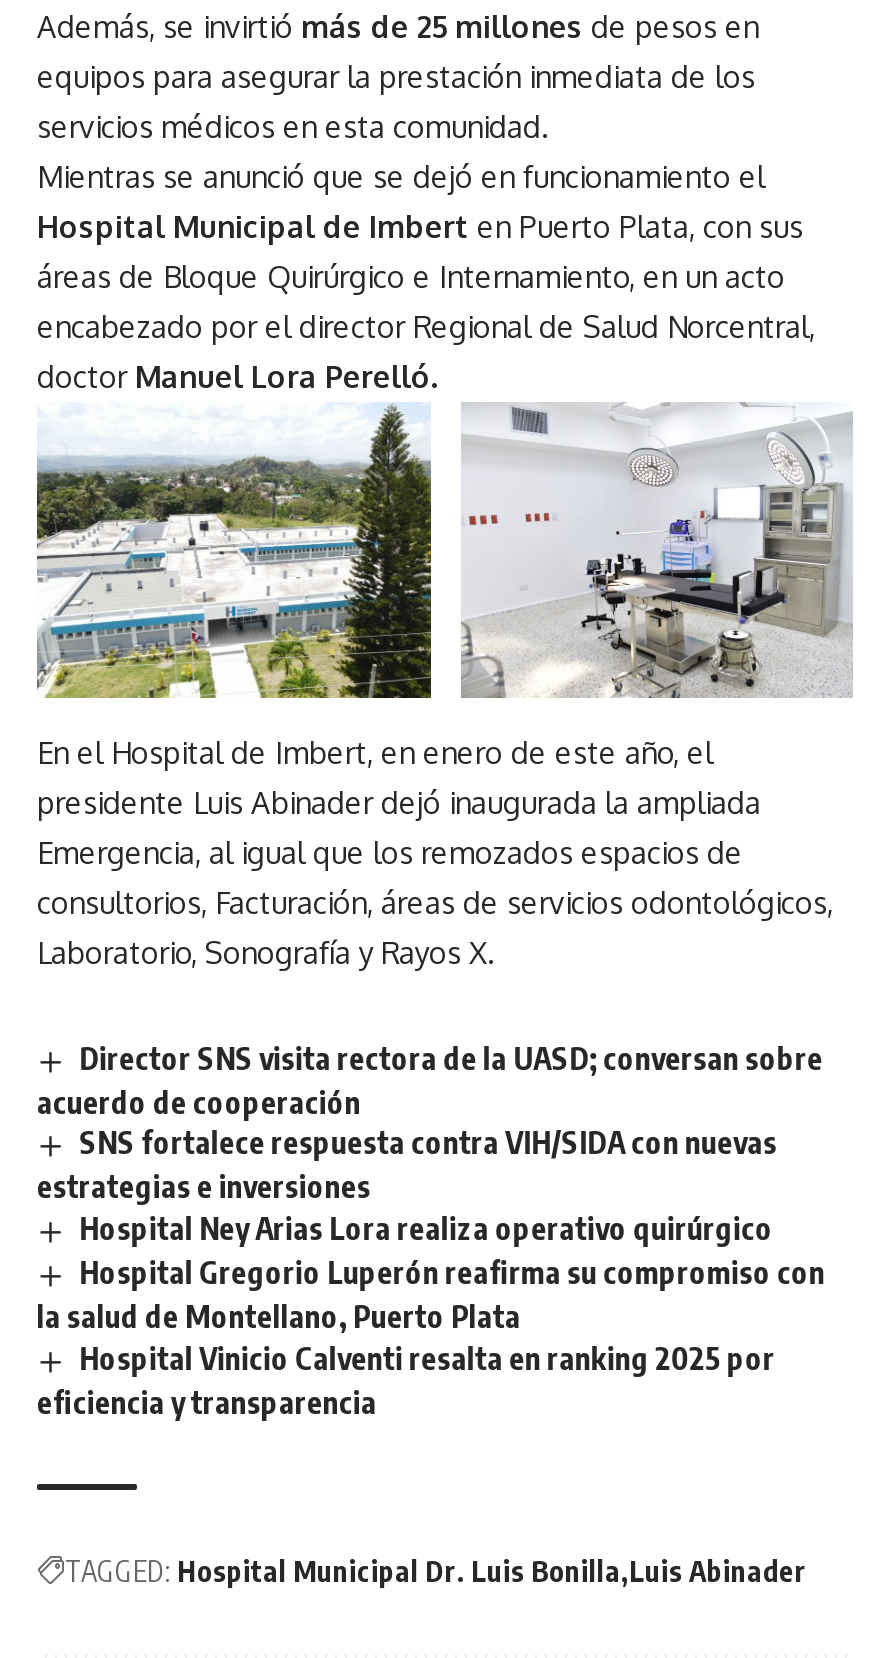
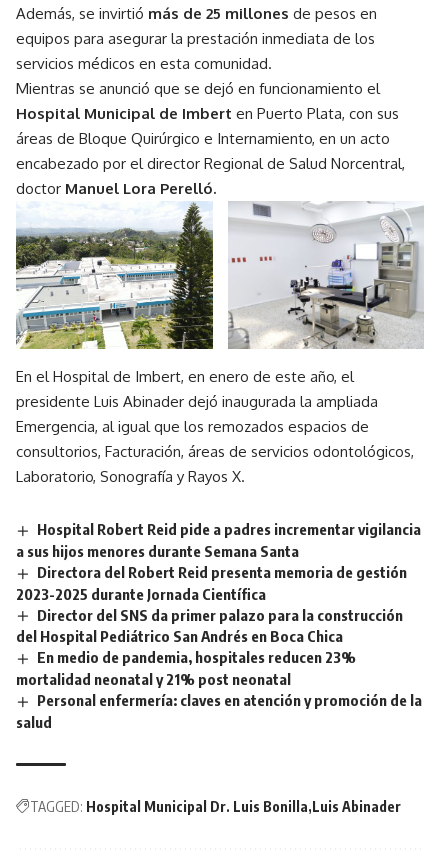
- Director SNS visita rectora de la UASD; conversan sobre
- acuerdo de cooperación
- SNS fortalece respuesta contra VIH/SIDA con nuevas
- estrategias e inversiones
- Hospital Ney Arias Lora realiza operativo quirúrgico
- Hospital Gregorio Luperón reafirma su compromiso con
- la salud de Montellano, Puerto Plata
- Hospital Vinicio Calventi resalta en ranking 2025 por
- eficiencia y transparencia
+ Hospital Robert Reid pide a padres incrementar vigilancia
+ a sus hijos menores durante Semana Santa
+ Directora del Robert Reid presenta memoria de gestión
+ 2023-2025 durante Jornada Científica
+ Director del SNS da primer palazo para la construcción
+ del Hospital Pediátrico San Andrés en Boca Chica
+ En medio de pandemia, hospitales reducen 23%
+ mortalidad neonatal y 21% post neonatal
+ Personal enfermería: claves en atención y promoción de la
+ salud
